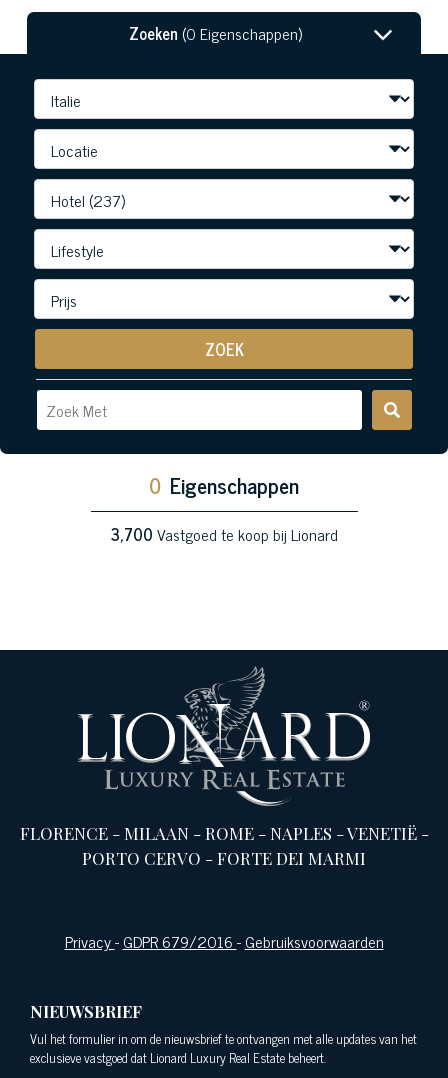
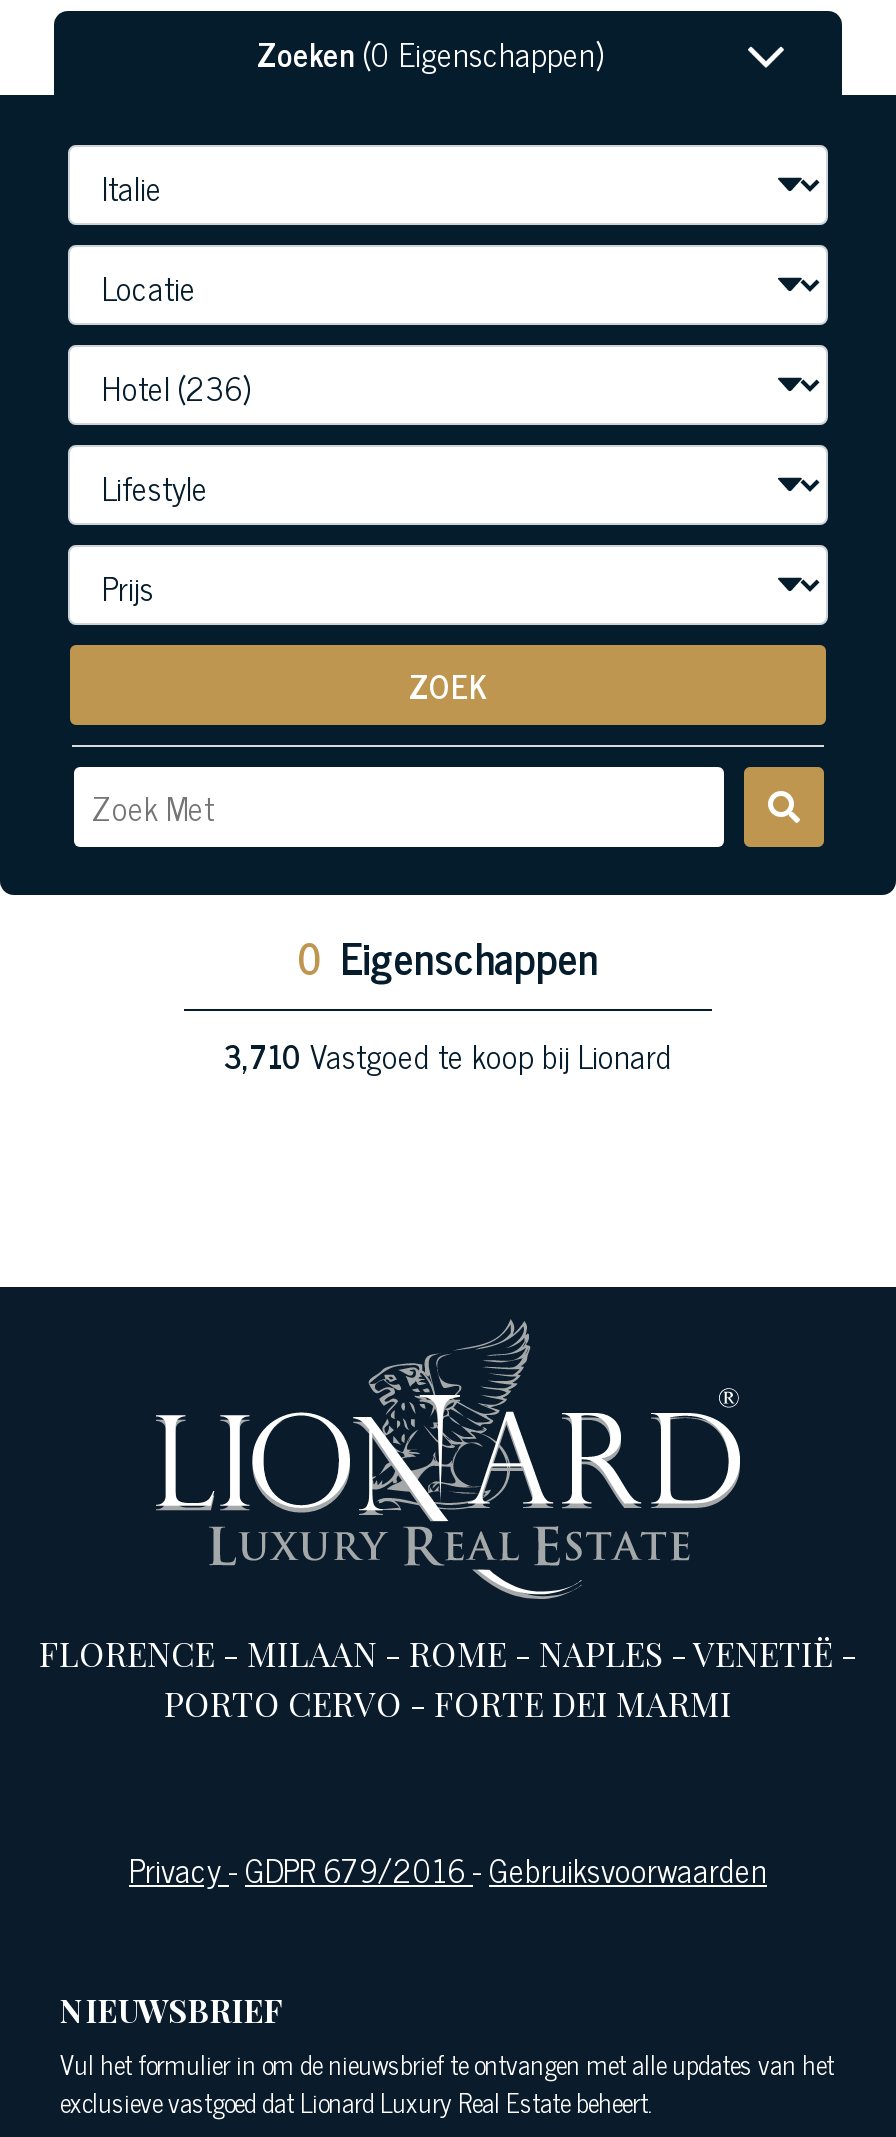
- 3,700 Vastgoed te koop bij Lionard
+ 3,710 Vastgoed te koop bij Lionard
